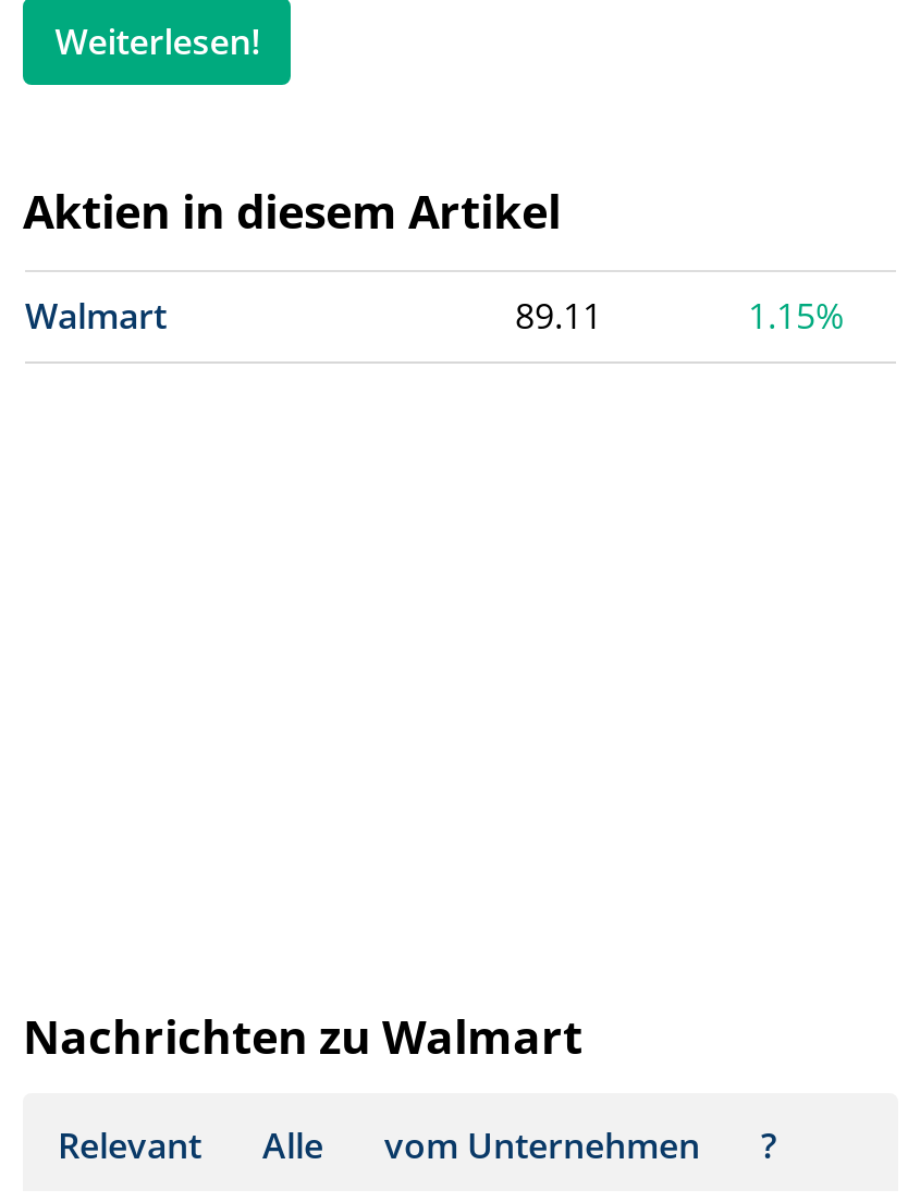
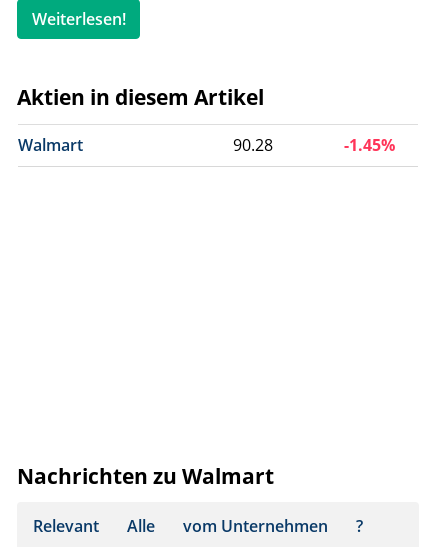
- 89.11
+ 90.28

- 1.15%
+ -1.45%
